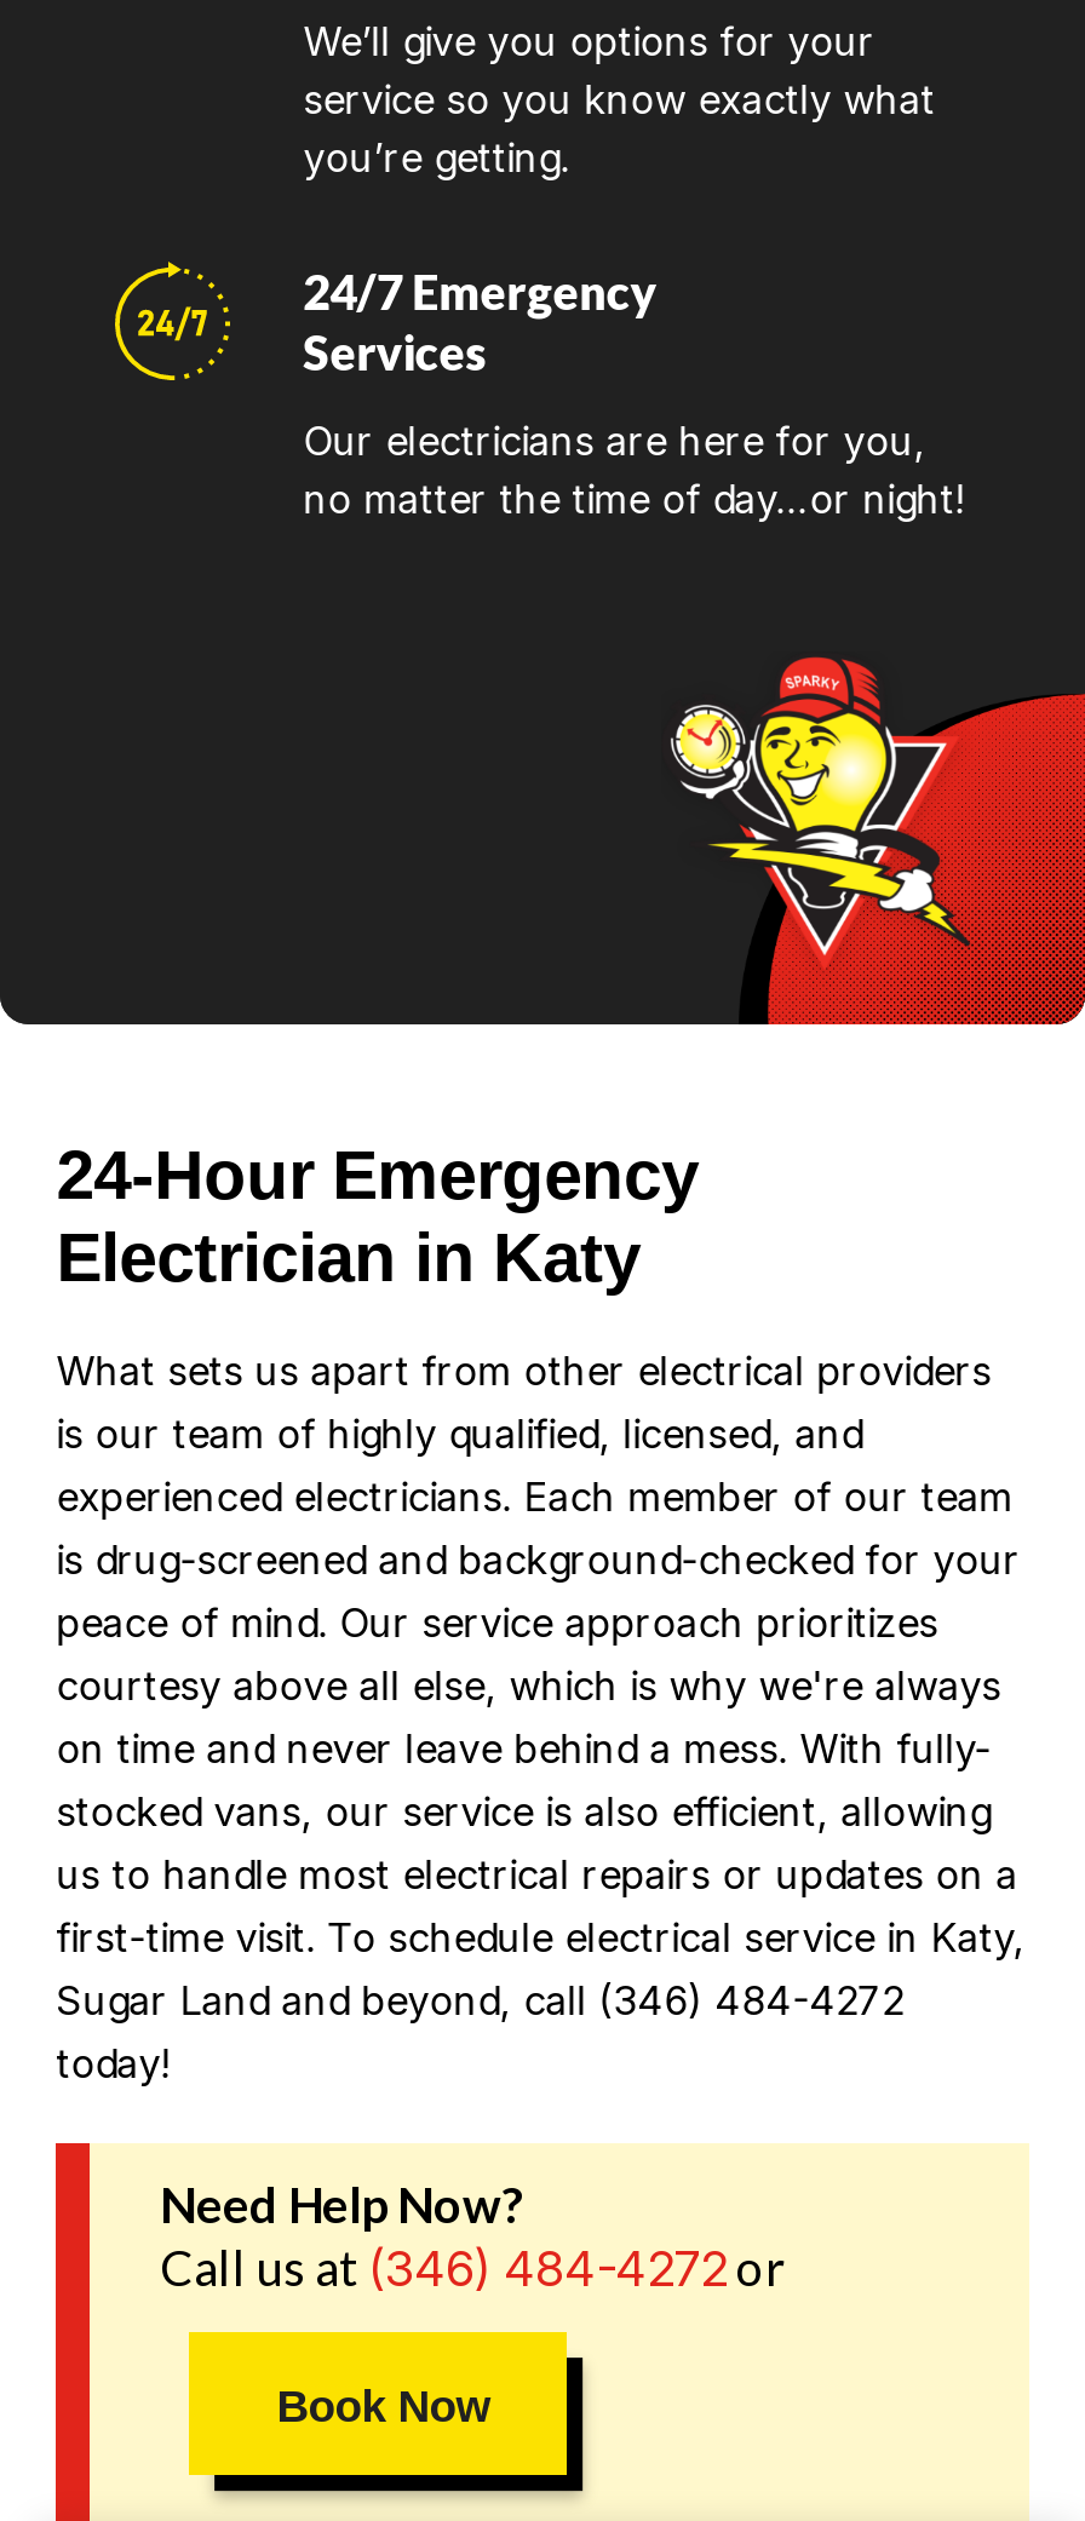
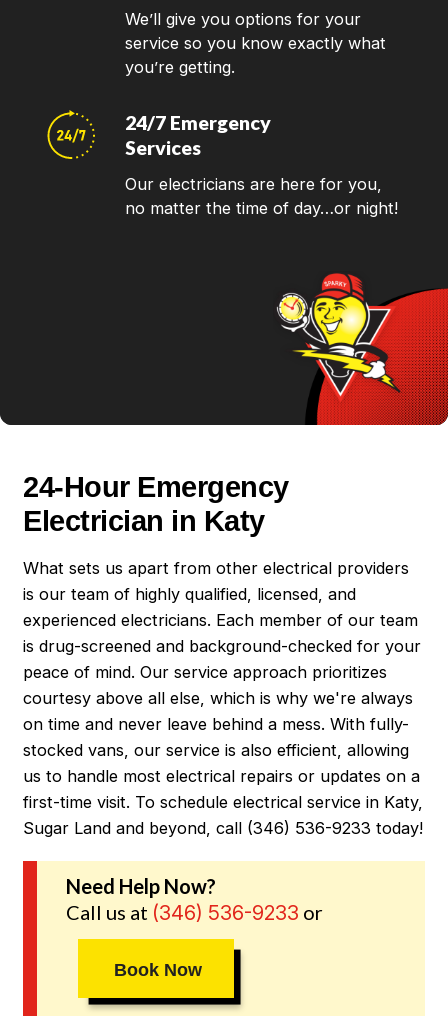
- Sugar Land and beyond, call (346) 484-4272
- today!
+ Sugar Land and beyond, call (346) 536-9233 today!

- Call us at (346) 484-4272 or
+ Call us at (346) 536-9233 or
